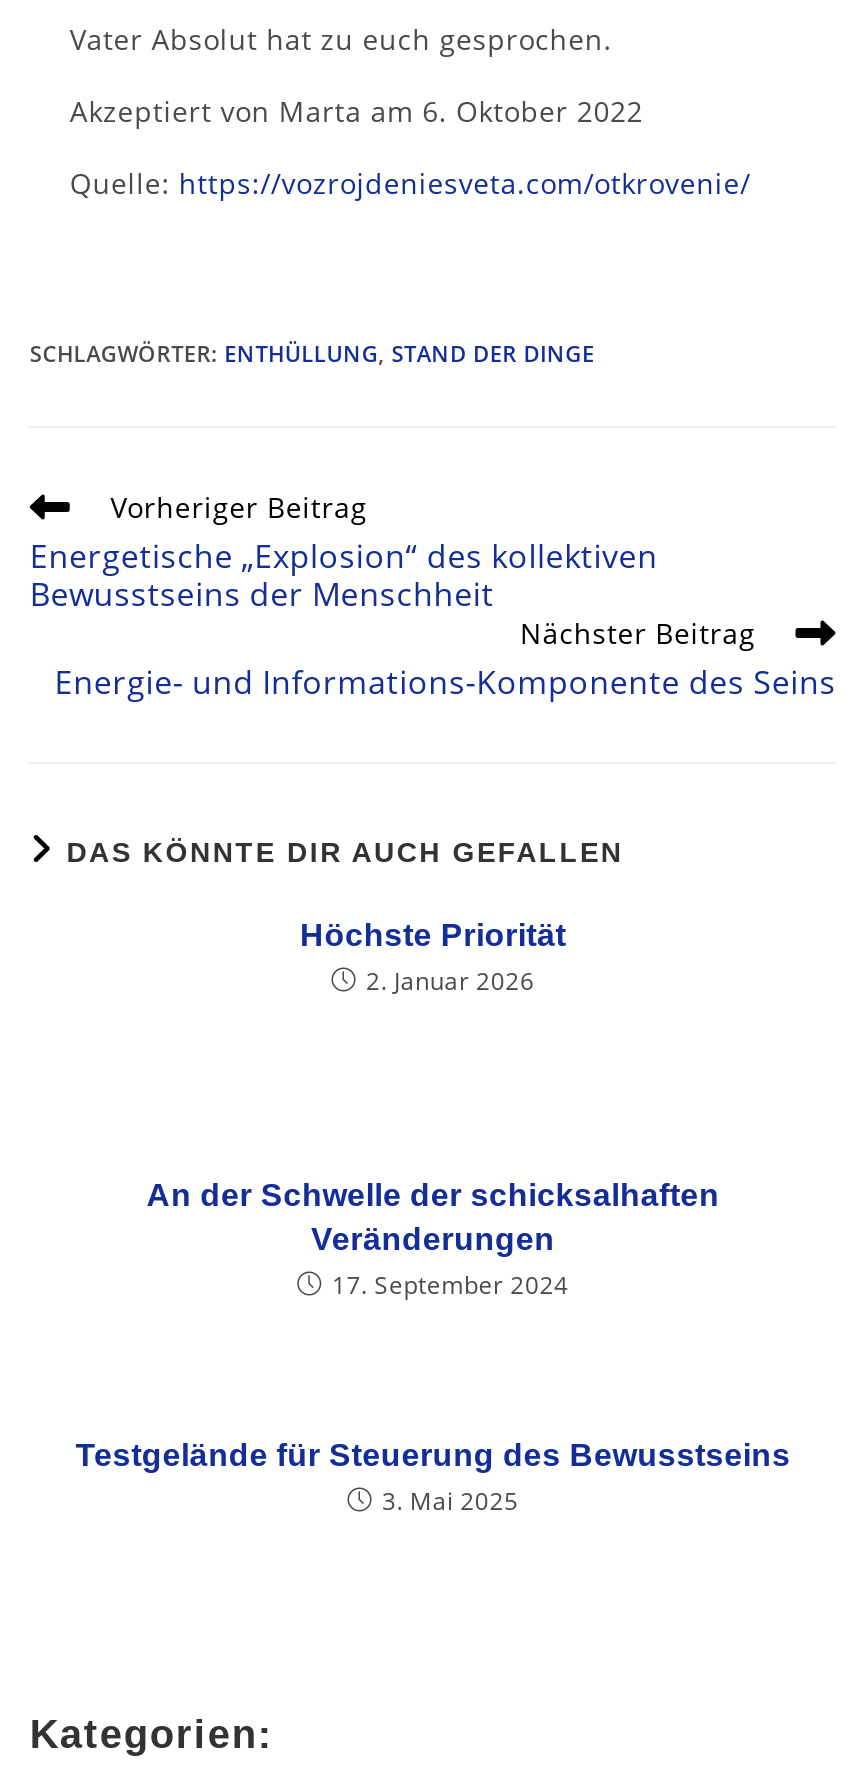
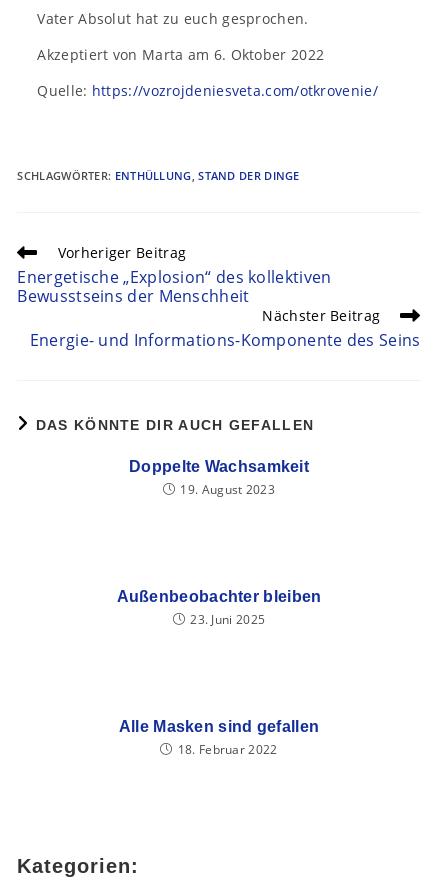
- Höchste Priorität
- 2. Januar 2026
+ Doppelte Wachsamkeit
+ 19. August 2023

- An der Schwelle der schicksalhaften
- Veränderungen
- 17. September 2024
+ Außenbeobachter bleiben
+ 23. Juni 2025

- Testgelände für Steuerung des Bewusstseins
- 3. Mai 2025
+ Alle Masken sind gefallen
+ 18. Februar 2022
